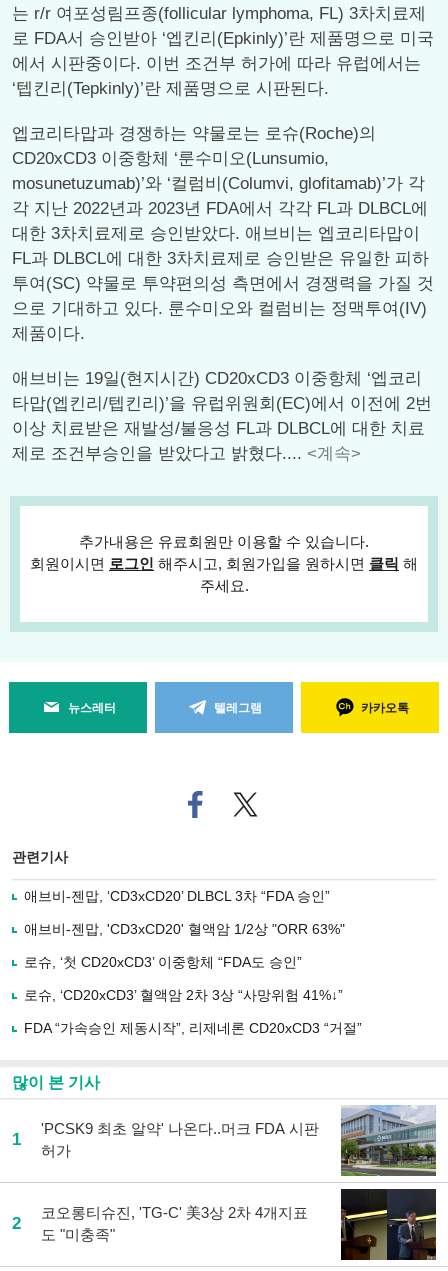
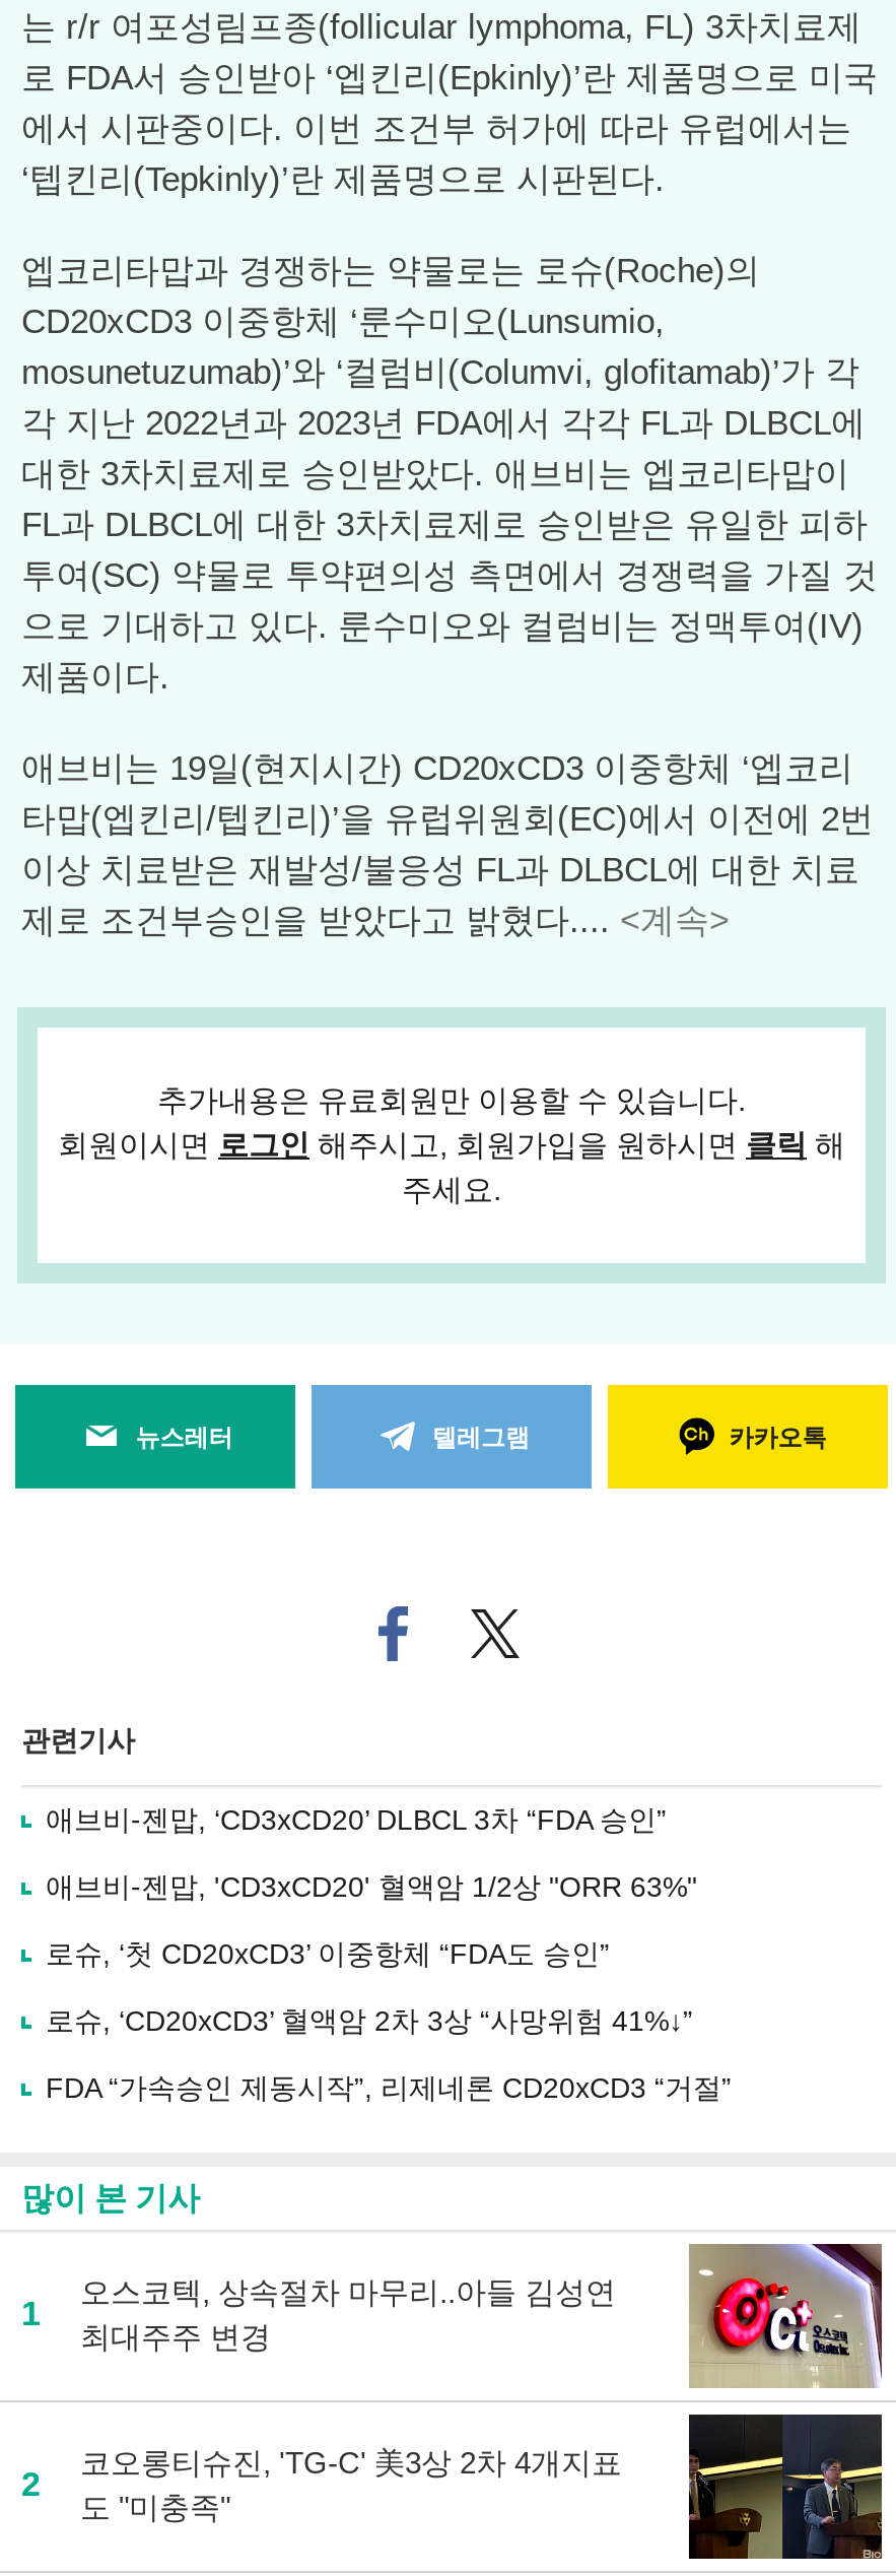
- [image]
- 'PCSK9 최초 알약' 나온다..머크 FDA 시판
- 허가
+ [image]
+ 오스코텍, 상속절차 마무리..아들 김성연
+ 최대주주 변경
